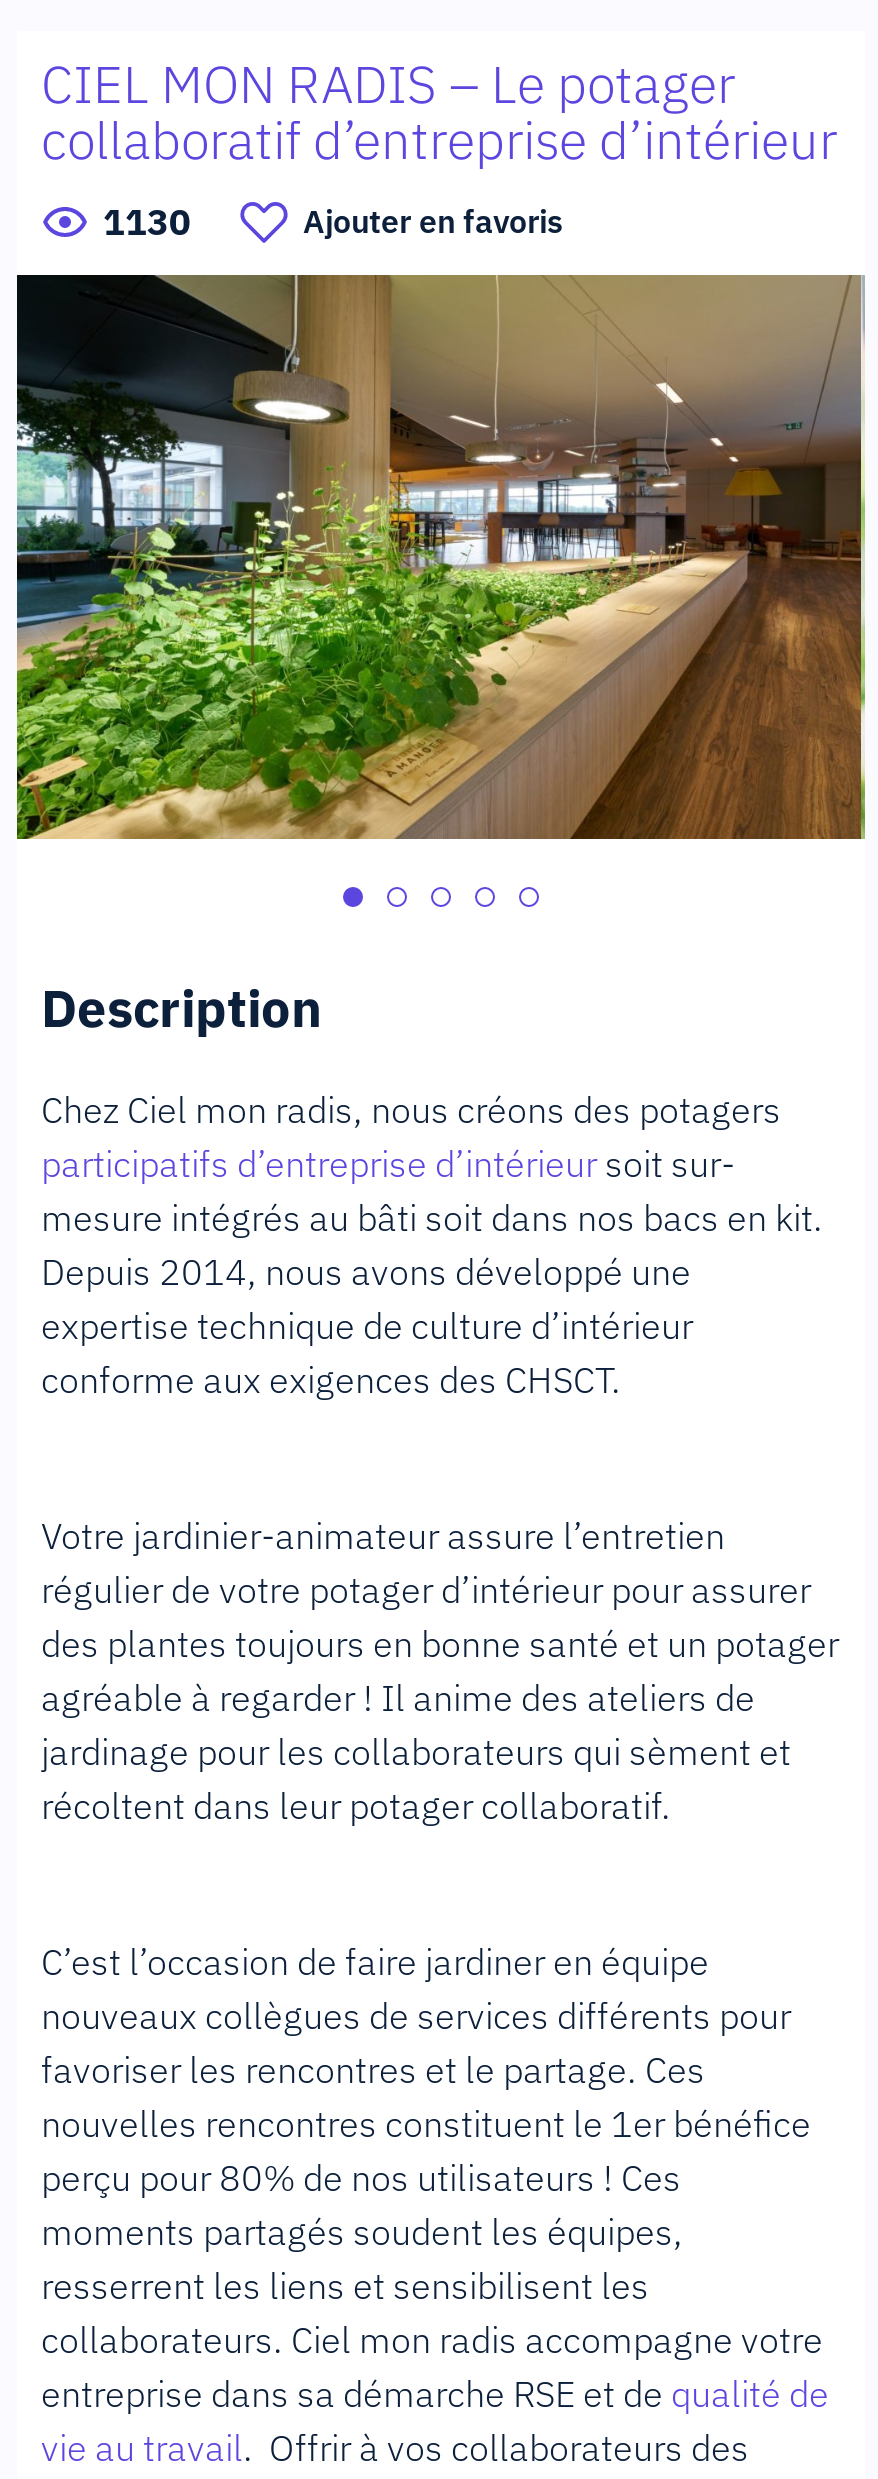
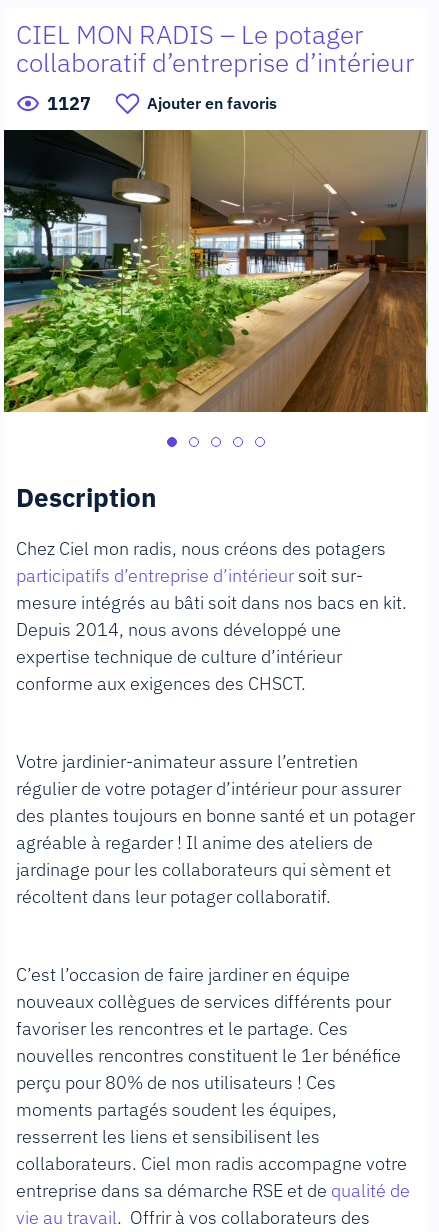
- 1130
+ 1127
